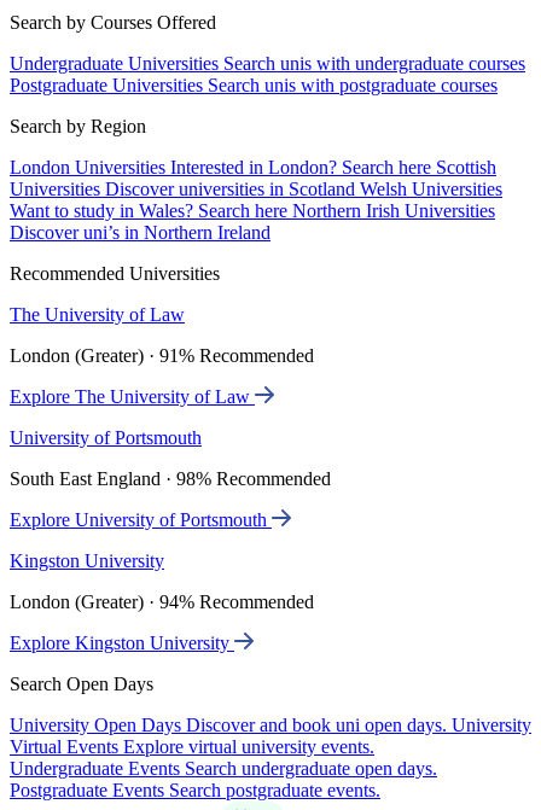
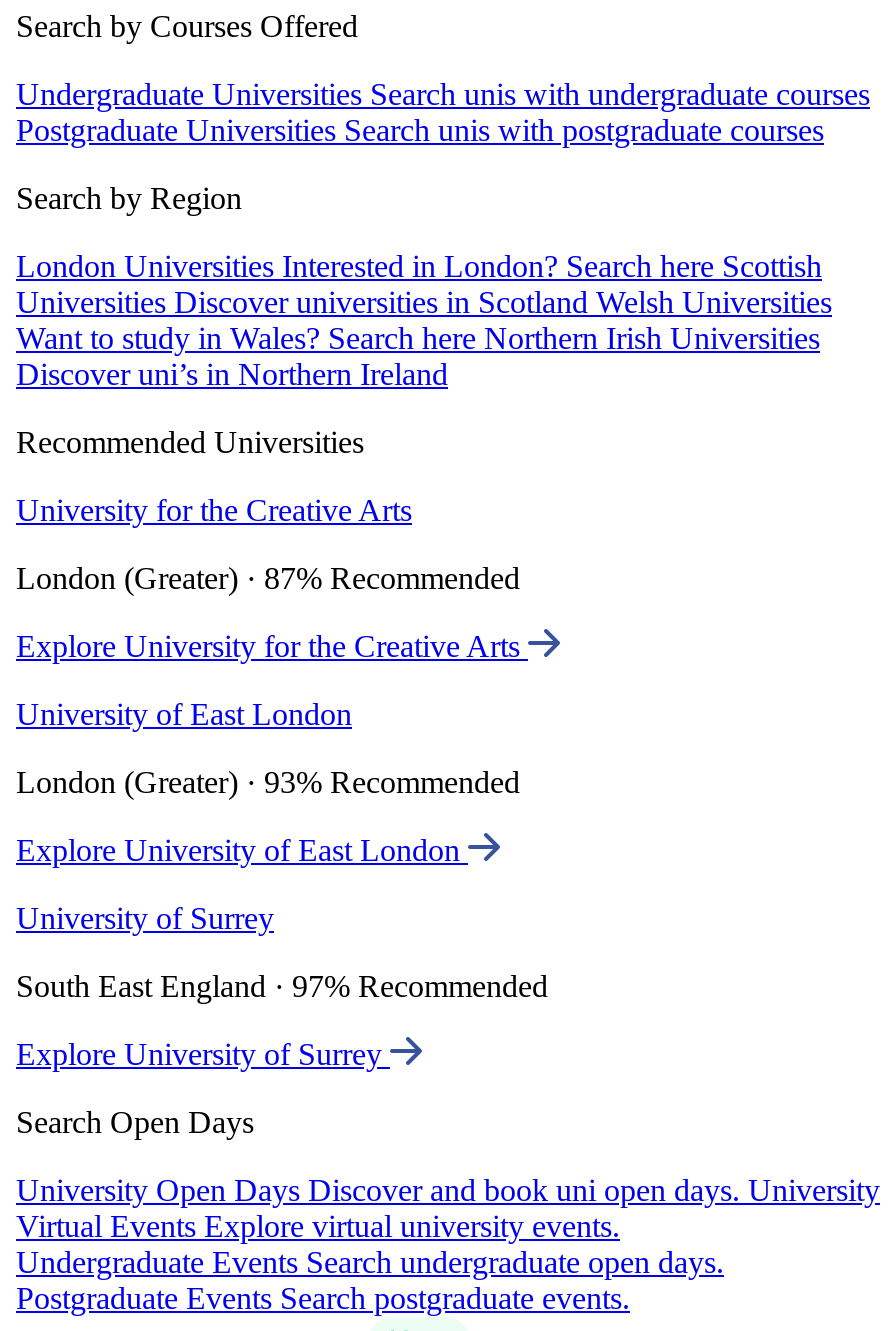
- The University of Law
+ University for the Creative Arts

- London (Greater) · 91% Recommended
+ London (Greater) · 87% Recommended

- Explore The University of Law
+ Explore University for the Creative Arts

- University of Portsmouth
+ University of East London

- South East England · 98% Recommended
+ London (Greater) · 93% Recommended

- Explore University of Portsmouth
+ Explore University of East London

- Kingston University
+ University of Surrey

- London (Greater) · 94% Recommended
+ South East England · 97% Recommended

- Explore Kingston University
+ Explore University of Surrey
